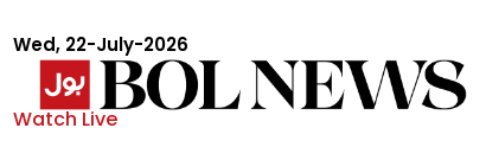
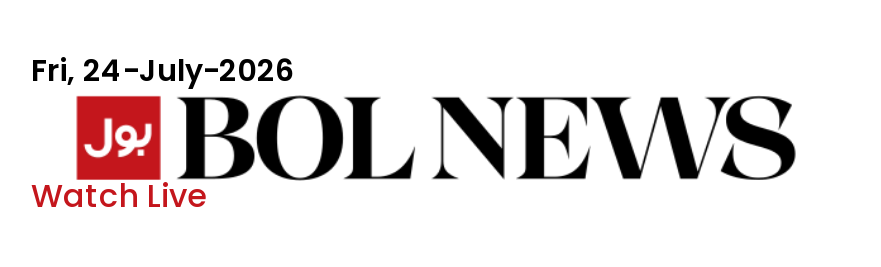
- Wed, 22-July-2026
+ Fri, 24-July-2026
